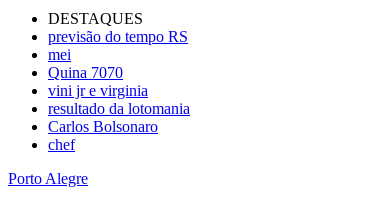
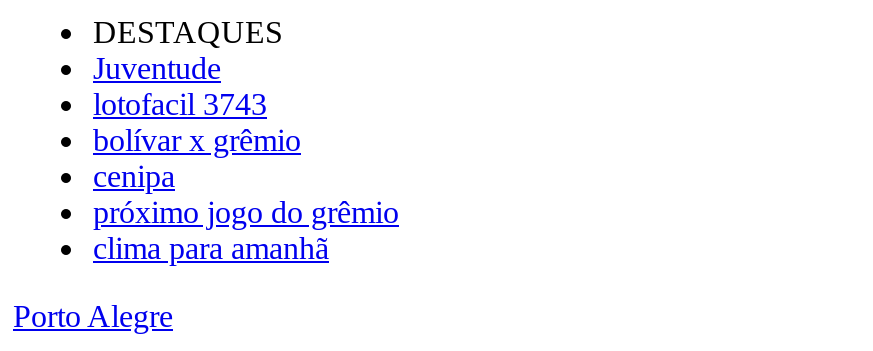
- previsão do tempo RS
- mei
- Quina 7070
- vini jr e virginia
- resultado da lotomania
- Carlos Bolsonaro
- chef
+ Juventude
+ lotofacil 3743
+ bolívar x grêmio
+ cenipa
+ próximo jogo do grêmio
+ clima para amanhã
